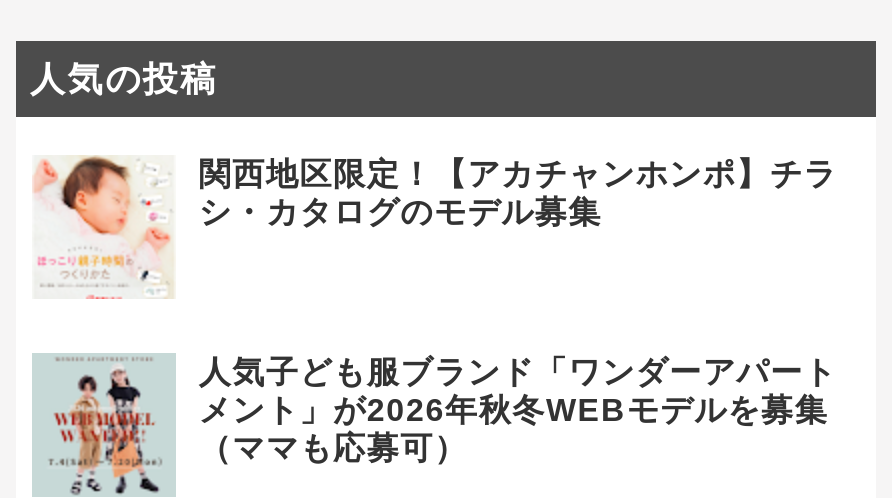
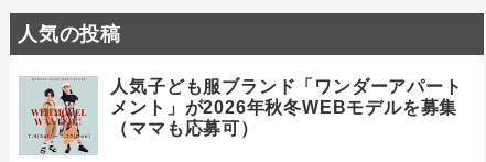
- [image]
- 関西地区限定！【アカチャンホンポ】チラ
- シ・カタログのモデル募集
